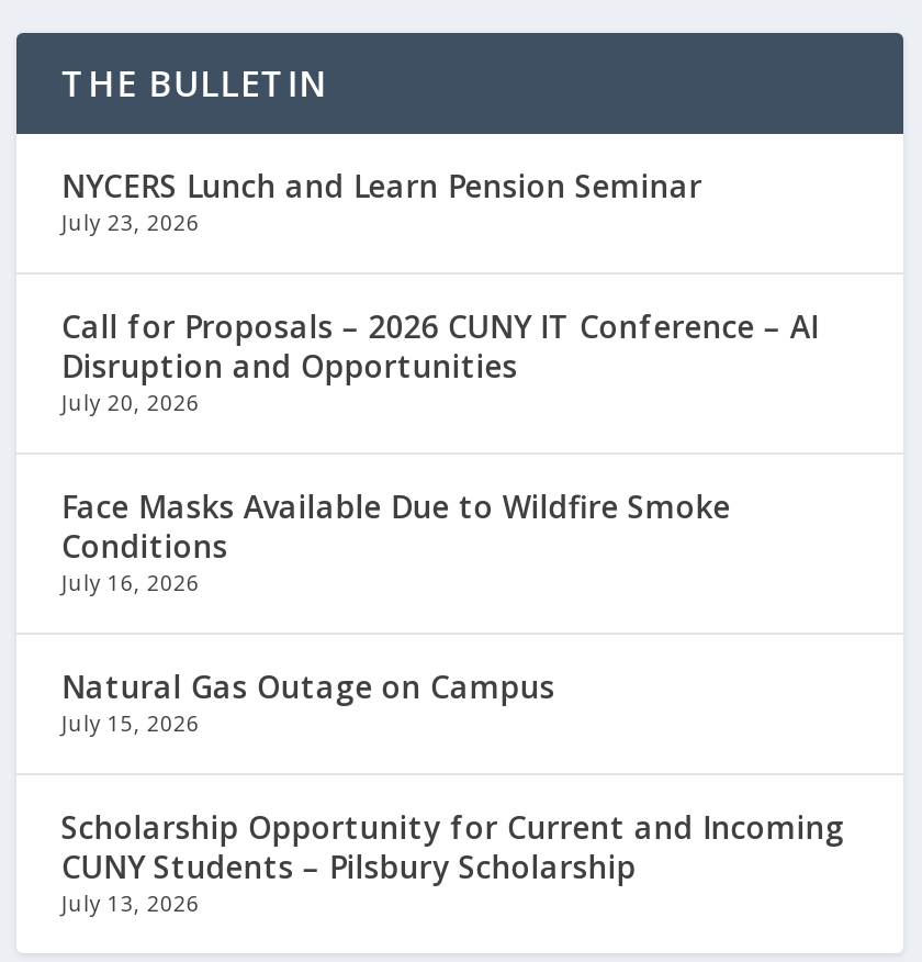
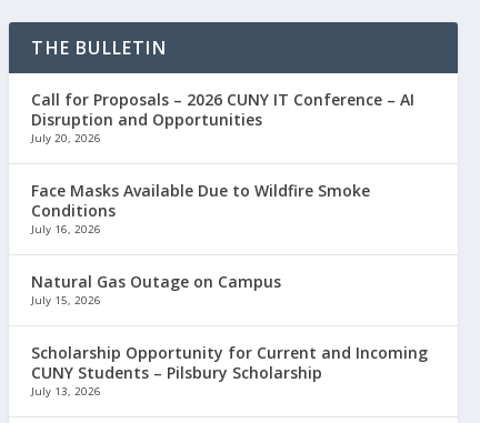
- NYCERS Lunch and Learn Pension Seminar
- July 23, 2026
